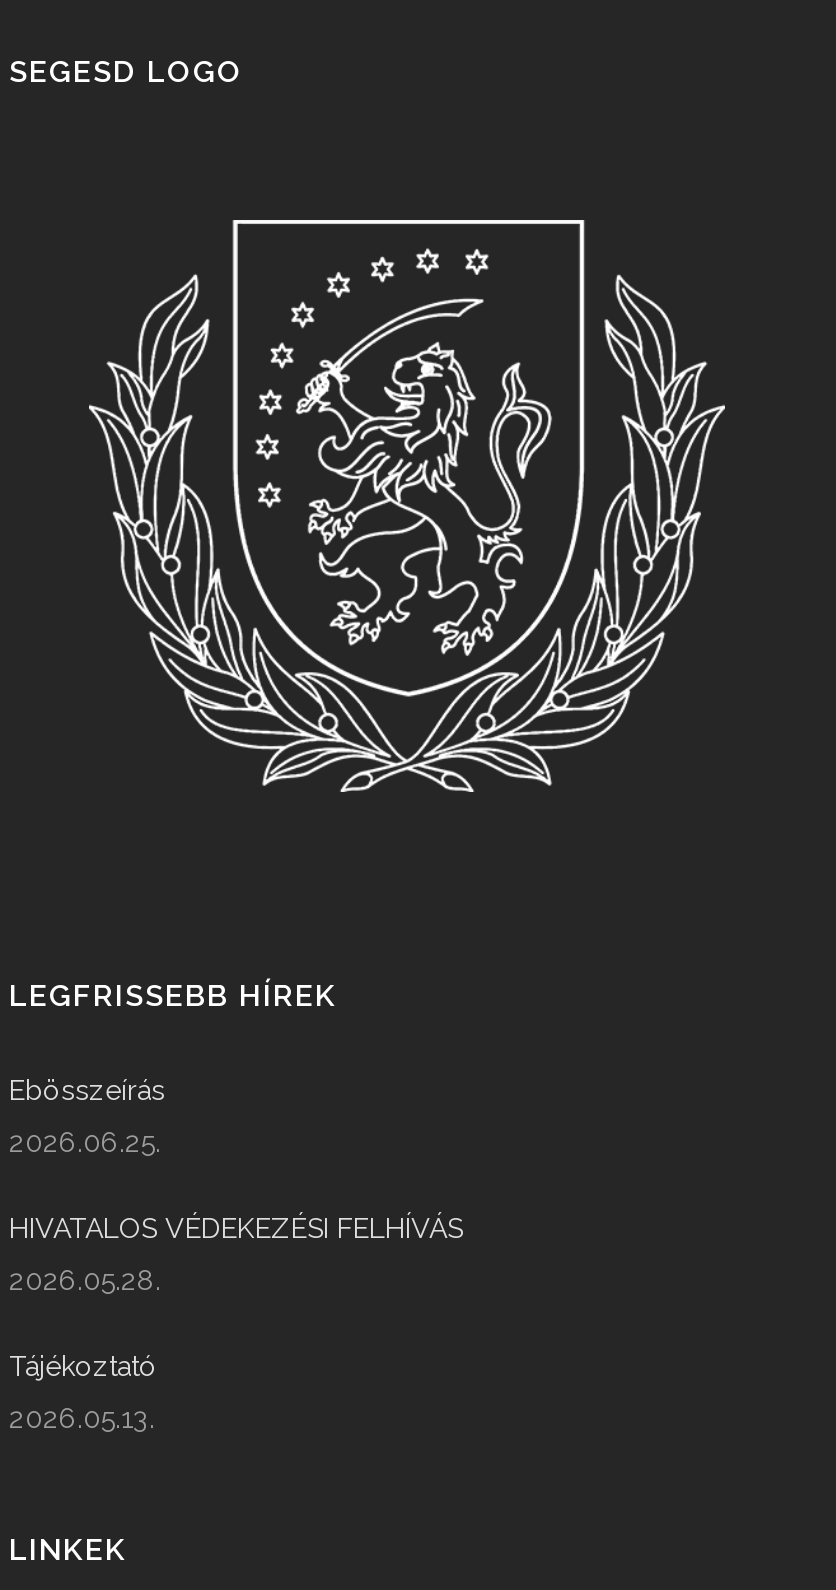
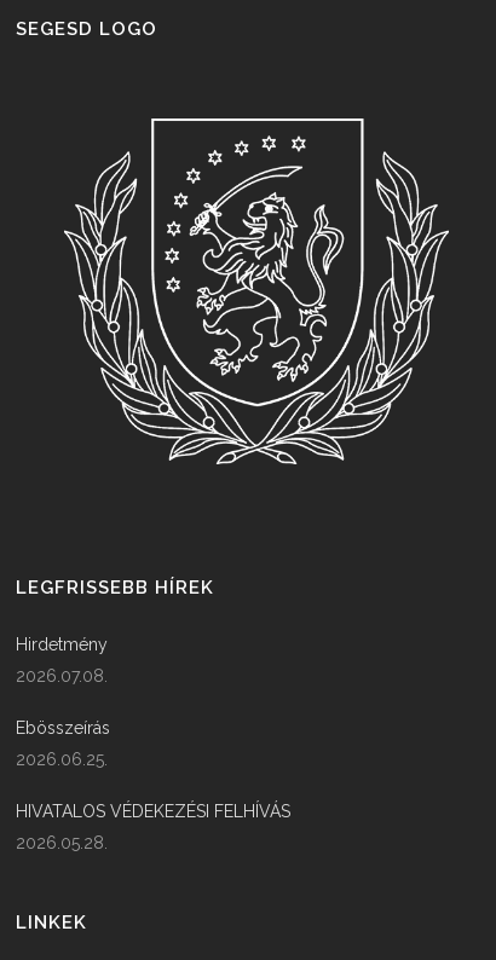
+ Hirdetmény
+ 2026.07.08.

moved down: Ebösszeírás | 2026.06.25. | HIVATALOS VÉDEKEZÉSI FELHÍVÁS | 2026.05.28.

- Tájékoztató
- 2026.05.13.
